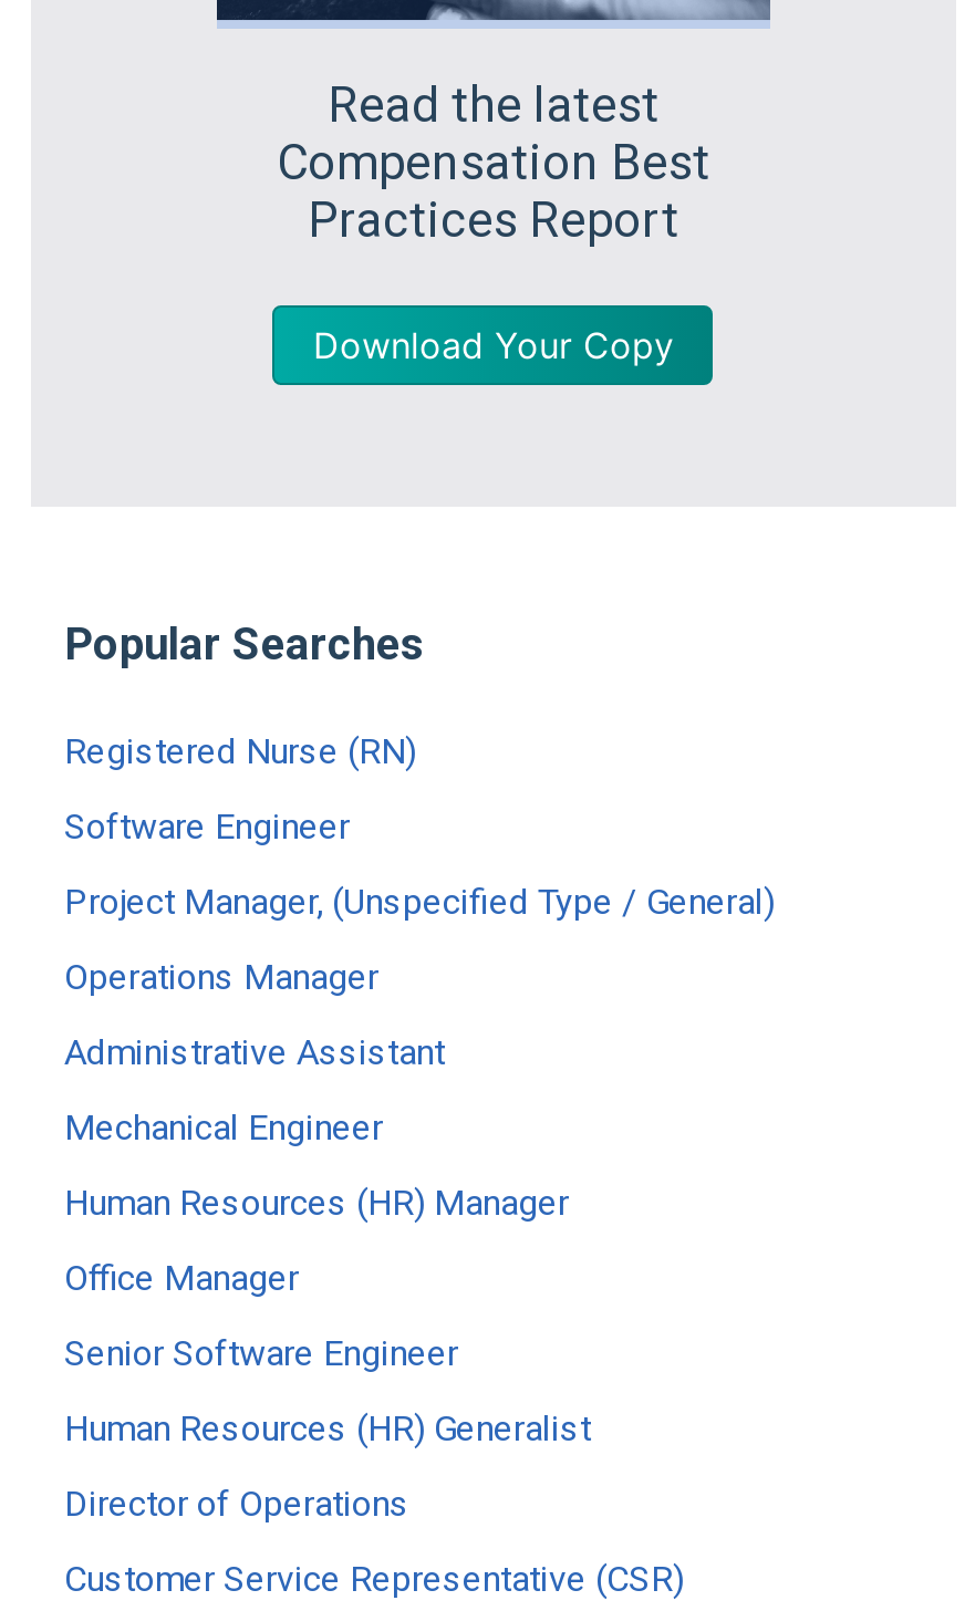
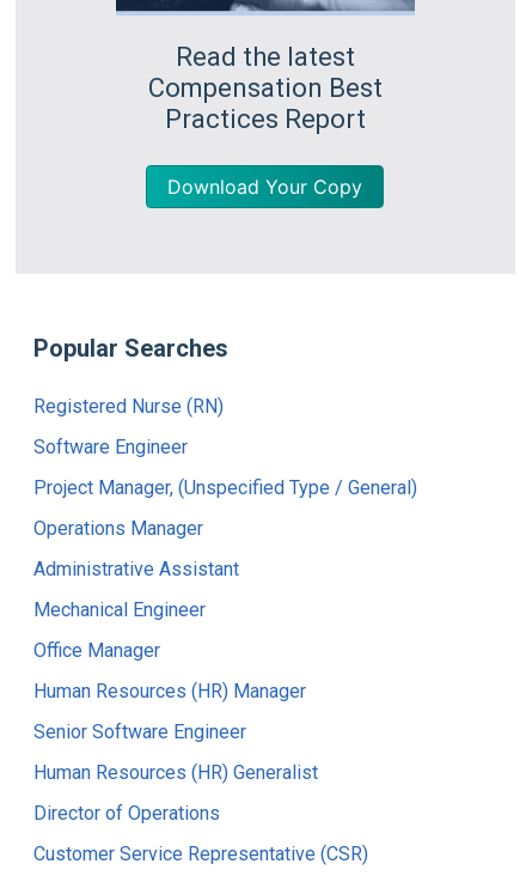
moved down: Human Resources (HR) Manager

moved up: Office Manager
